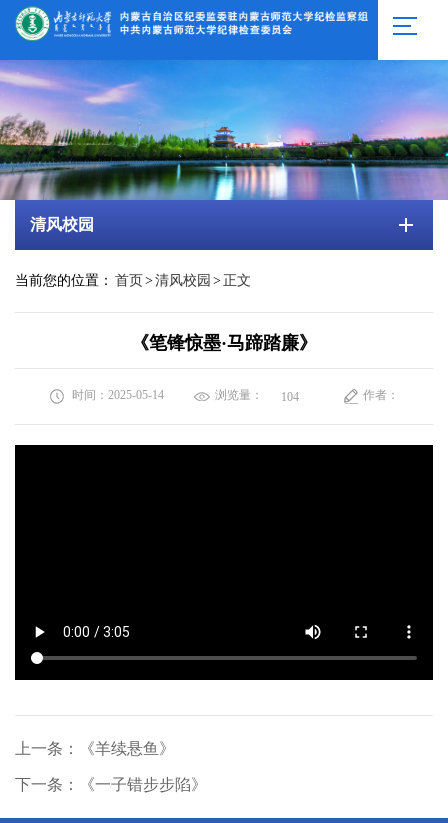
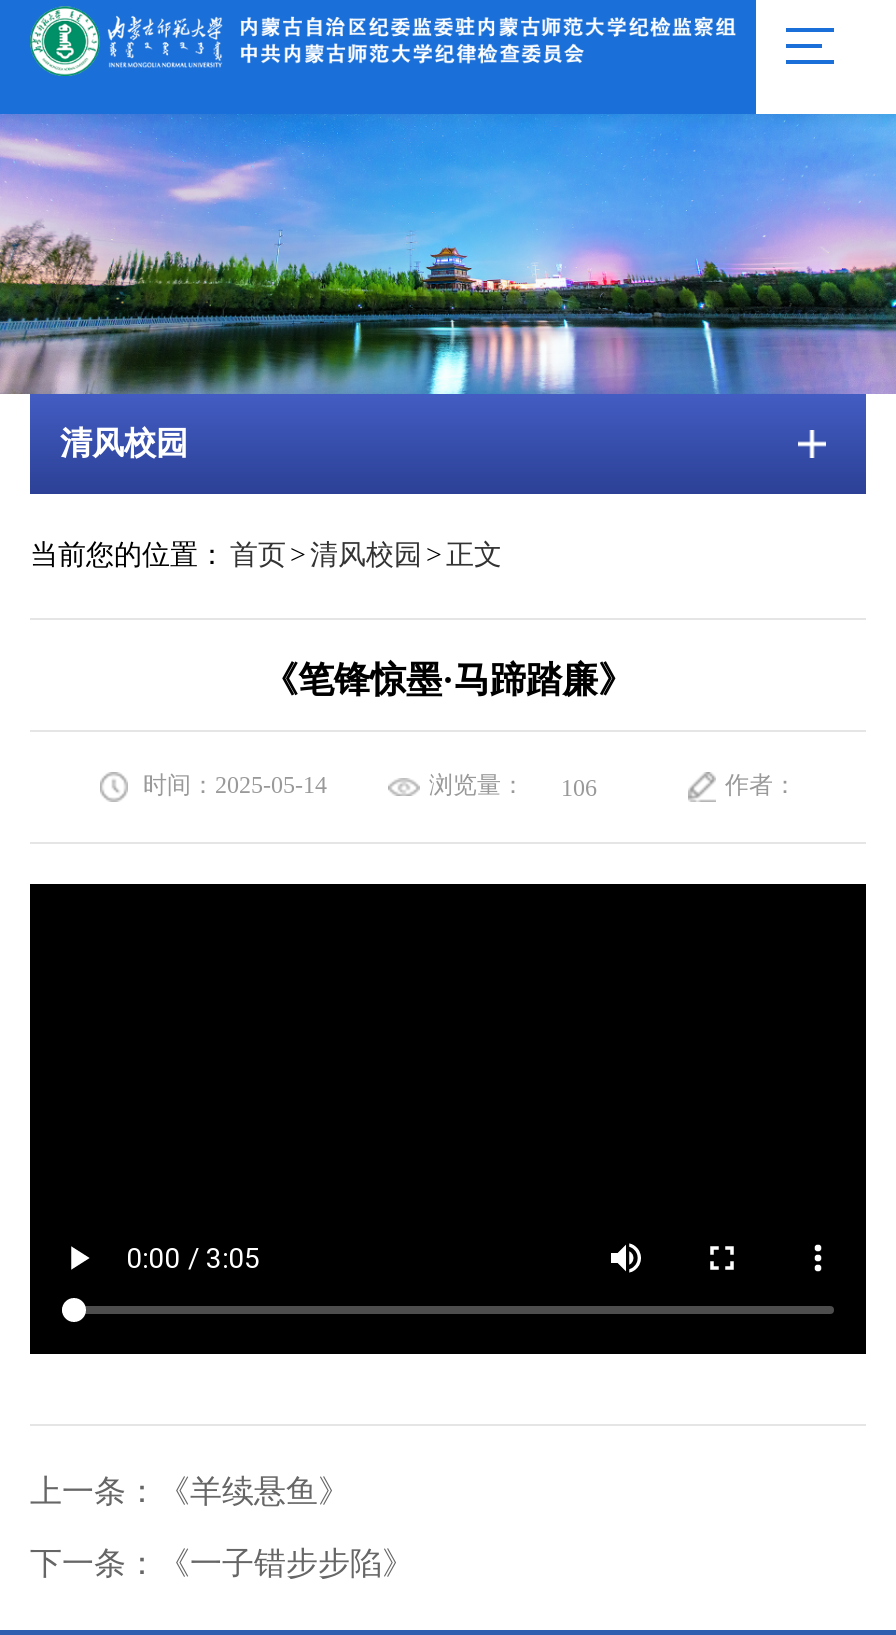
- 浏览量： 104
+ 浏览量： 106
